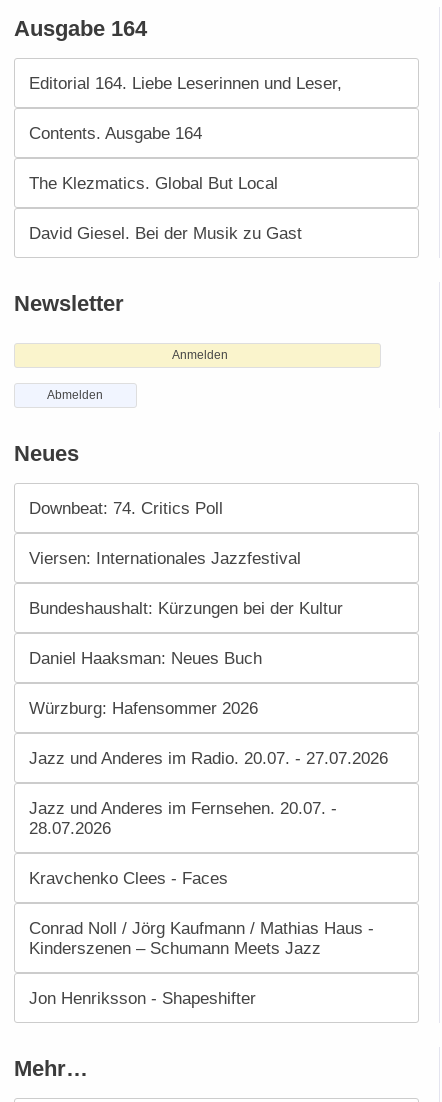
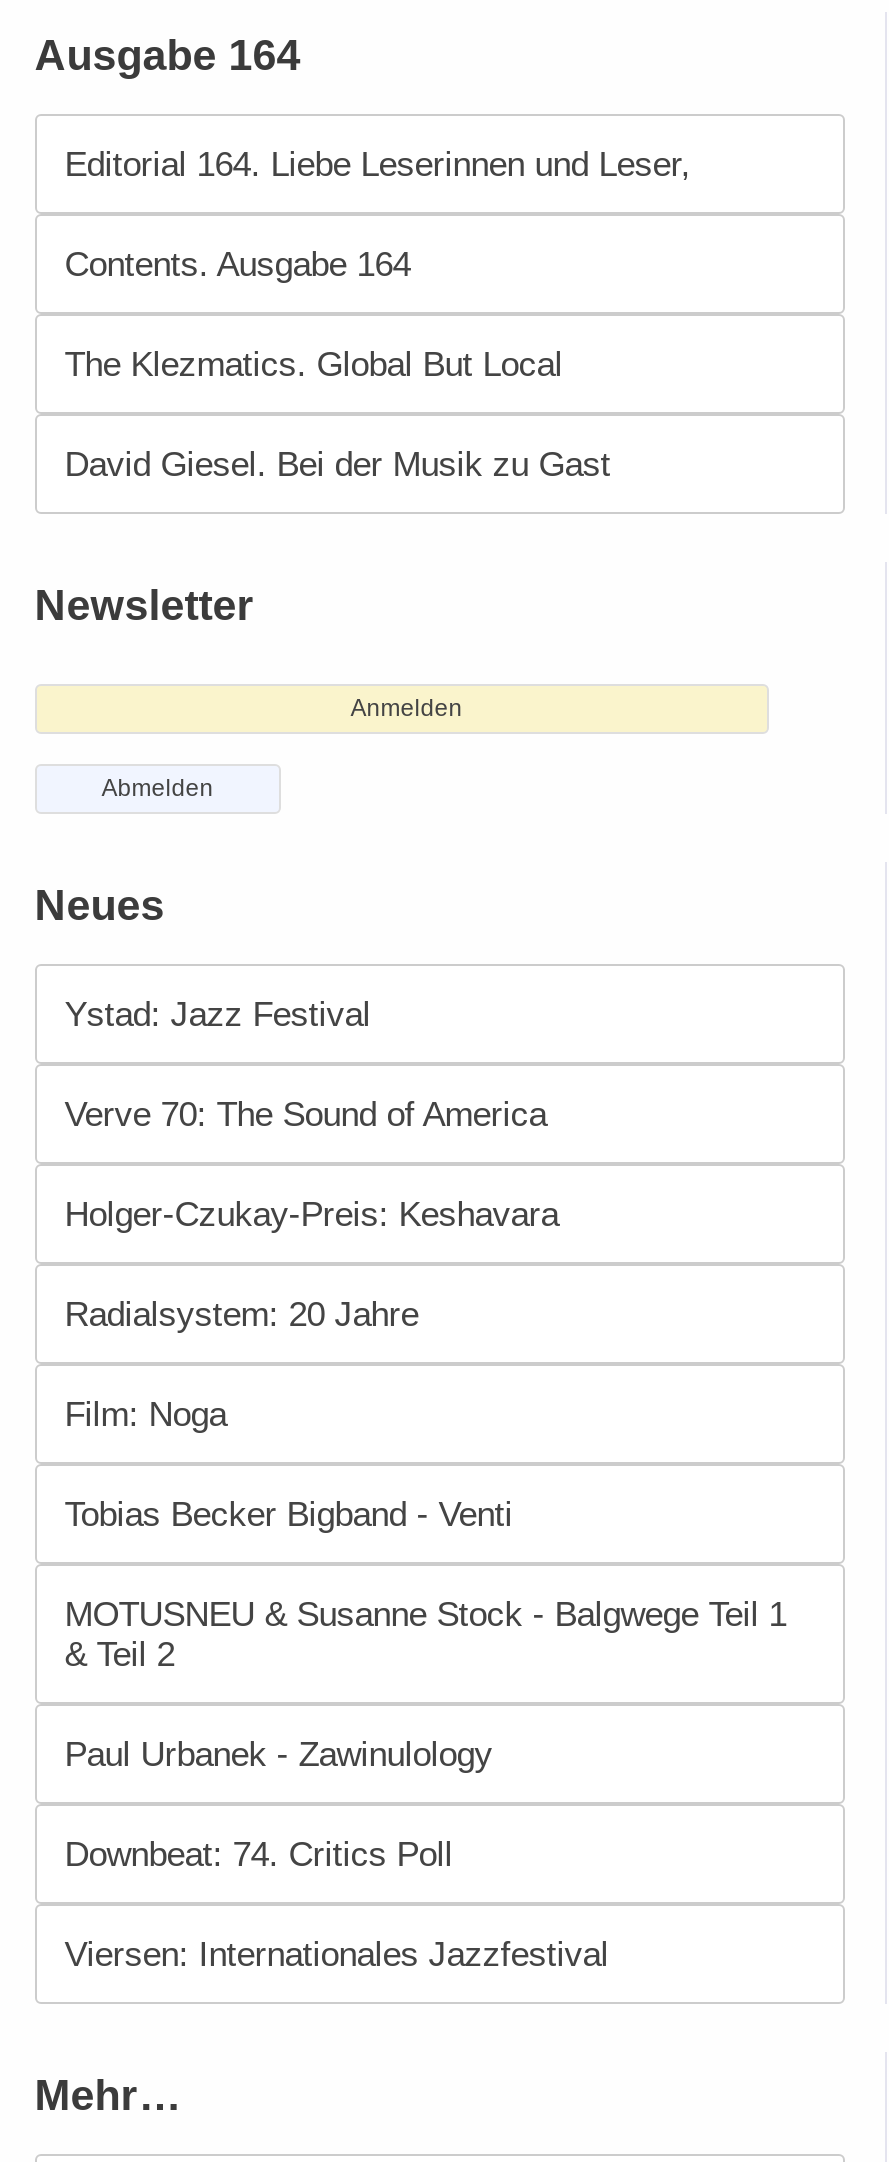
+ Ystad: Jazz Festival
+ Verve 70: The Sound of America
+ Holger-Czukay-Preis: Keshavara
+ Radialsystem: 20 Jahre
+ Film: Noga
+ Tobias Becker Bigband - Venti
+ MOTUSNEU & Susanne Stock - Balgwege Teil 1
+ & Teil 2
+ Paul Urbanek - Zawinulology

moved down: Downbeat: 74. Critics Poll | Viersen: Internationales Jazzfestival

- Bundeshaushalt: Kürzungen bei der Kultur
- Daniel Haaksman: Neues Buch
- Würzburg: Hafensommer 2026
- Jazz und Anderes im Radio. 20.07. - 27.07.2026
- Jazz und Anderes im Fernsehen. 20.07. -
- 28.07.2026
- Kravchenko Clees - Faces
- Conrad Noll / Jörg Kaufmann / Mathias Haus -
- Kinderszenen – Schumann Meets Jazz
- Jon Henriksson - Shapeshifter
